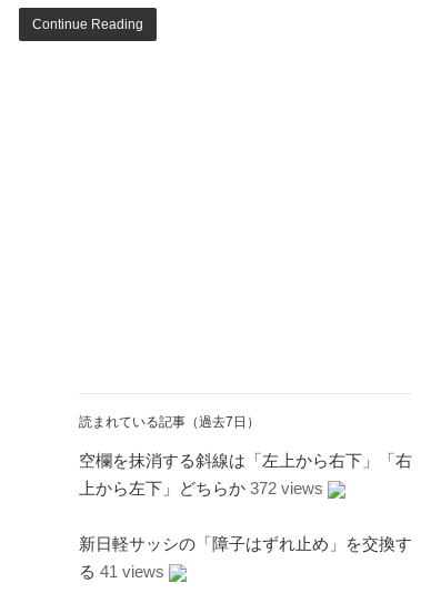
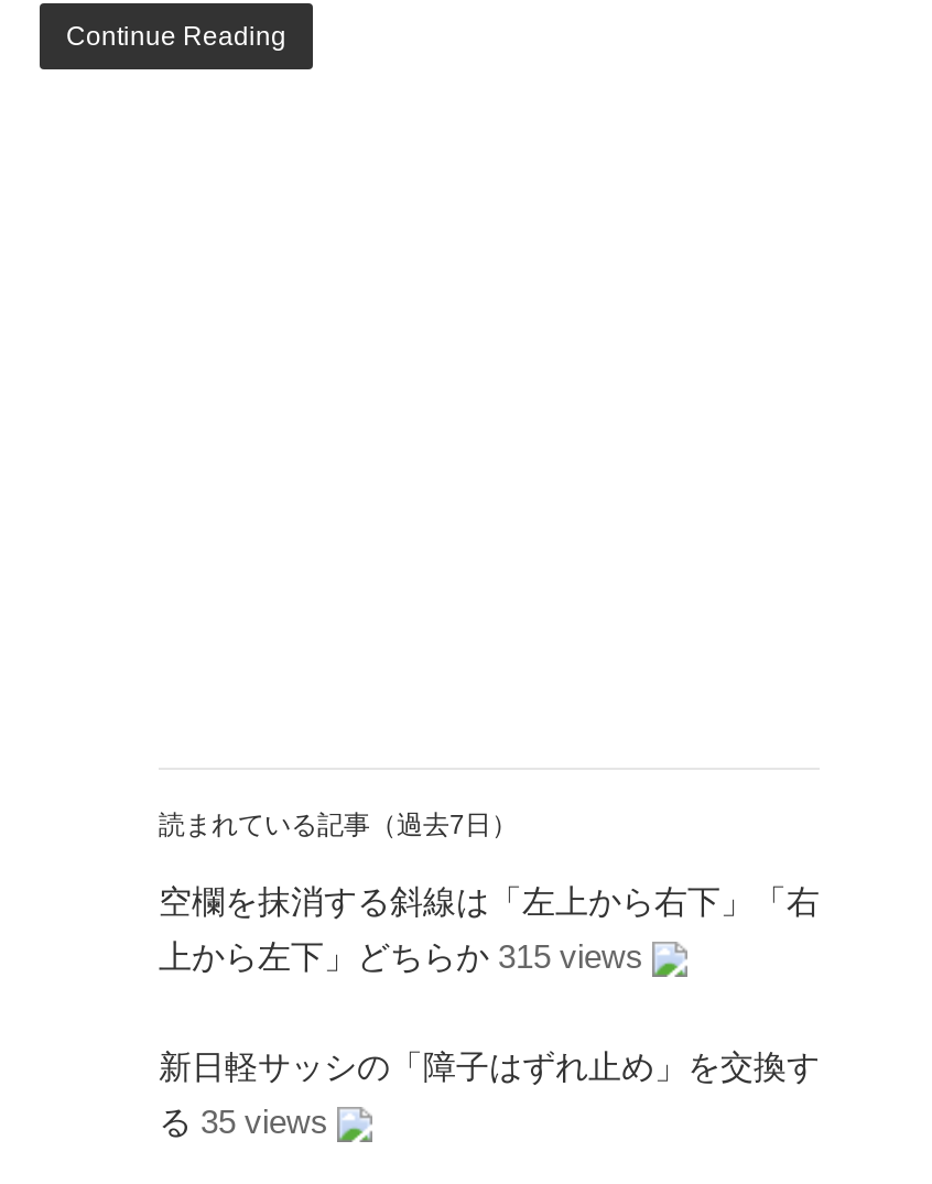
- 上から左下」どちらか 372 views
+ 上から左下」どちらか 315 views

- る 41 views
+ る 35 views
